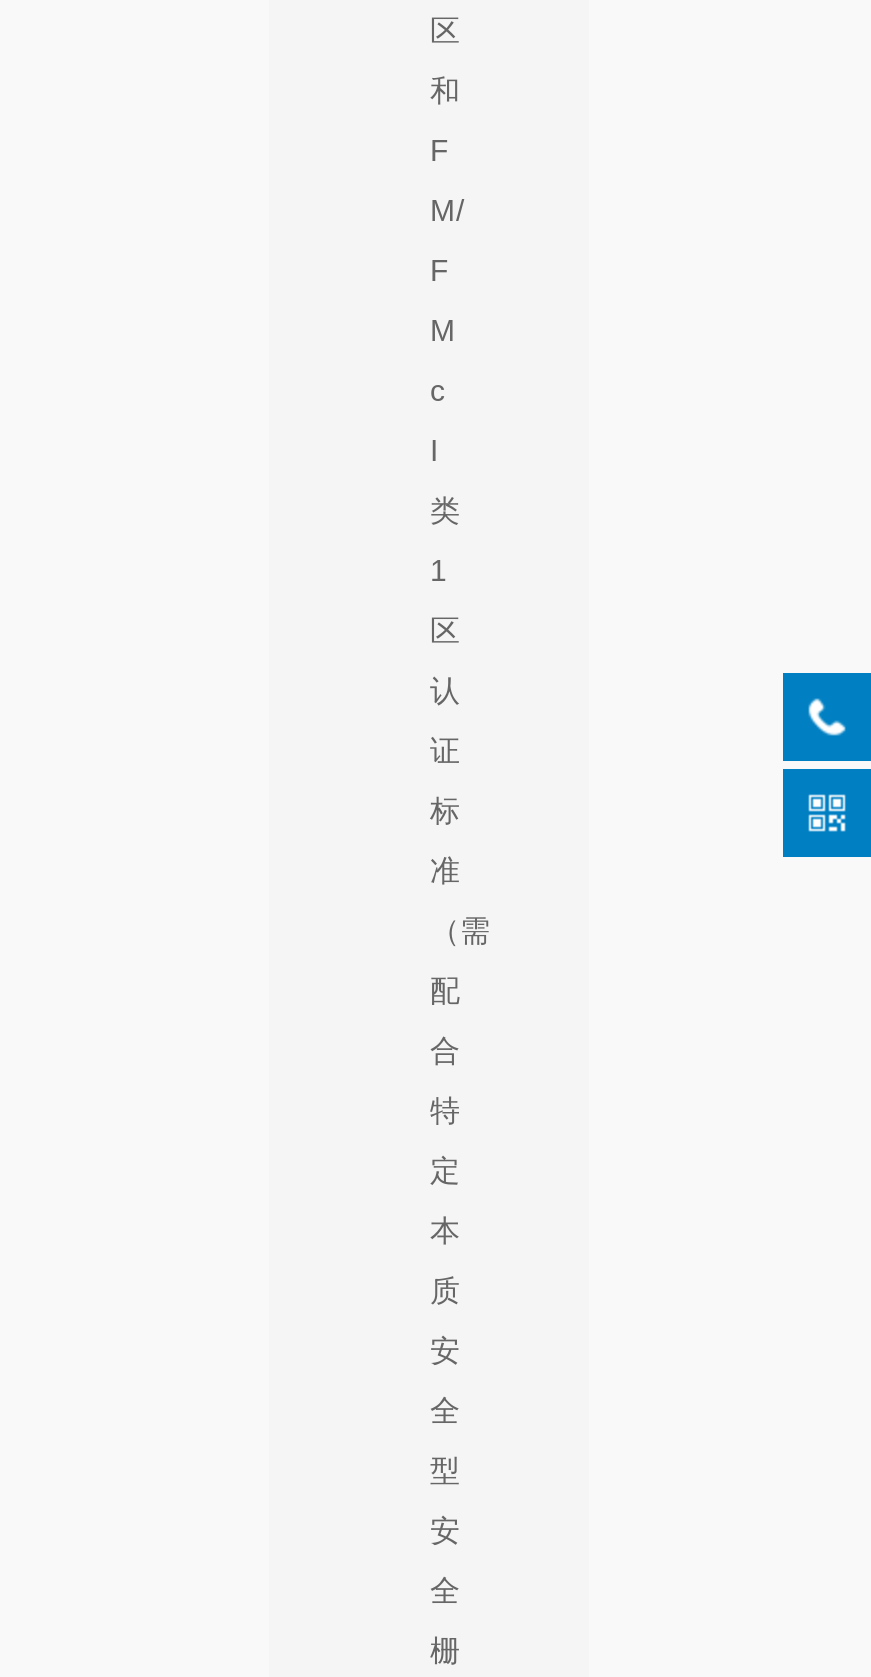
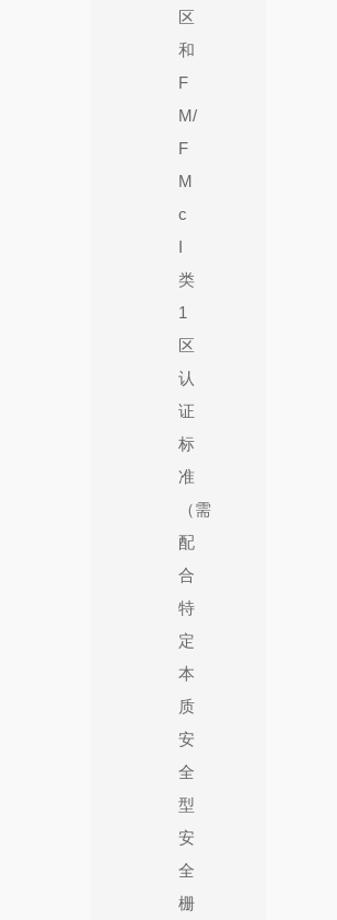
- [image]
